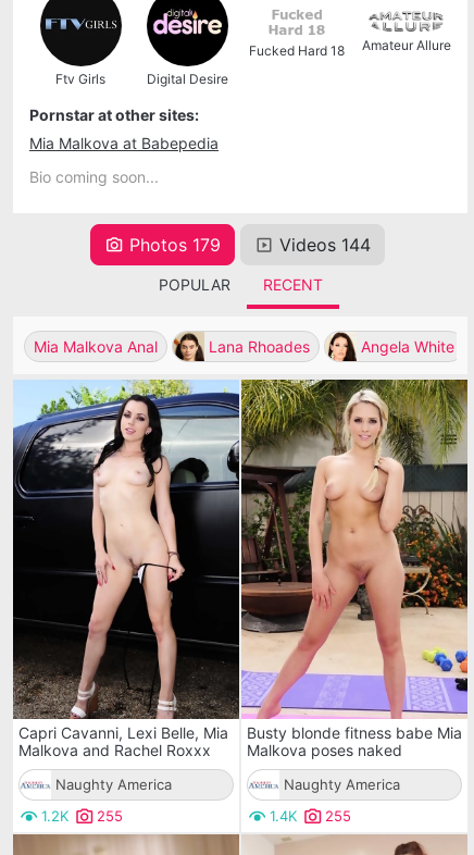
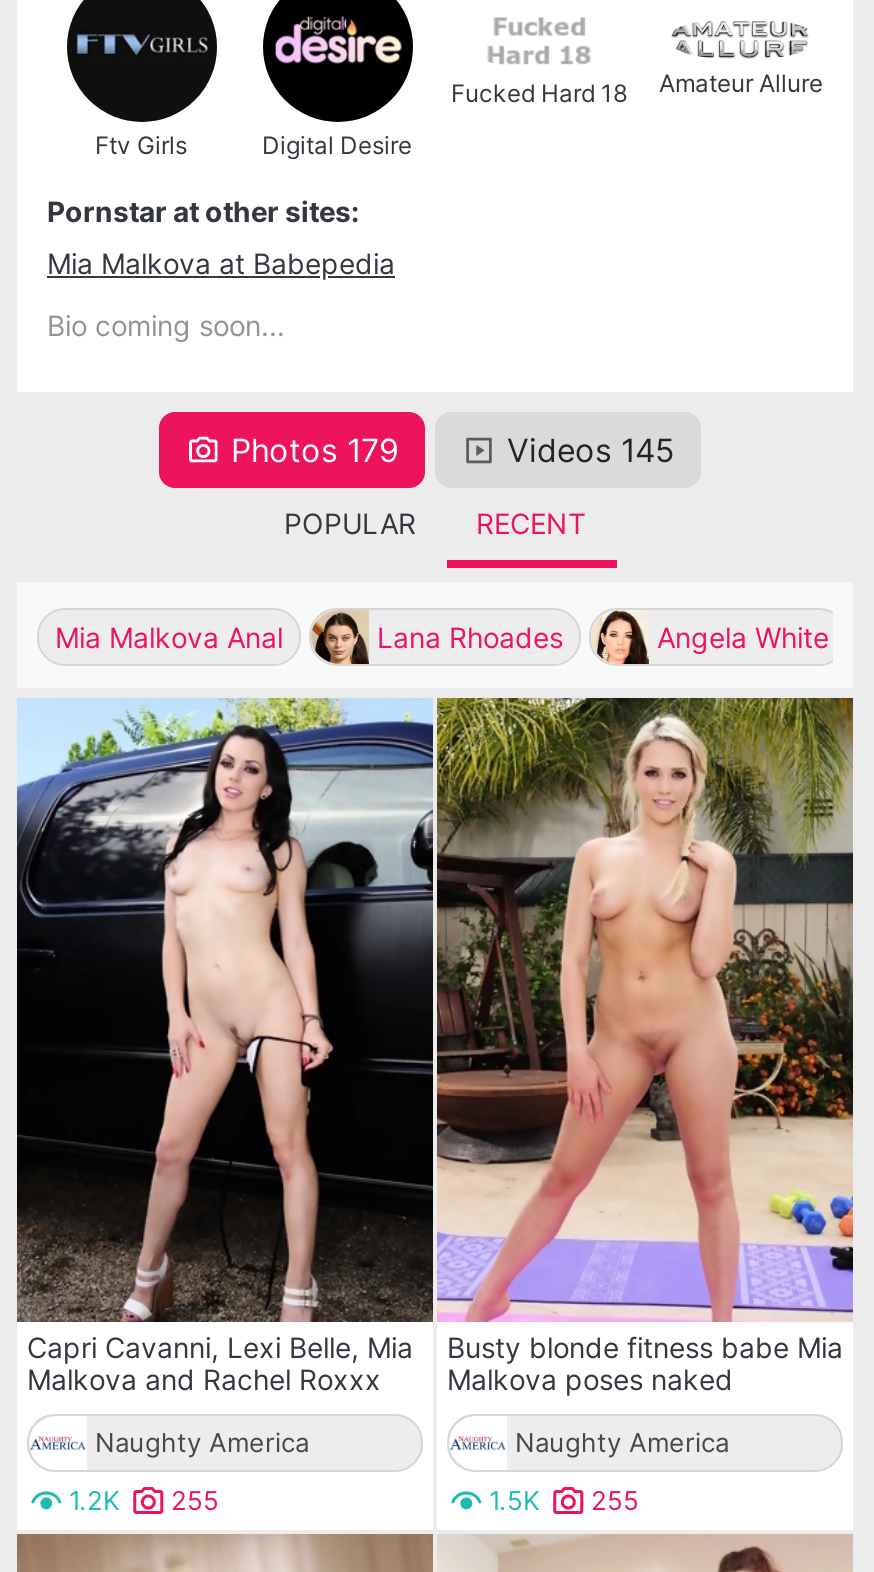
- Videos 144
+ Videos 145

- 1.4K 255
+ 1.5K 255
